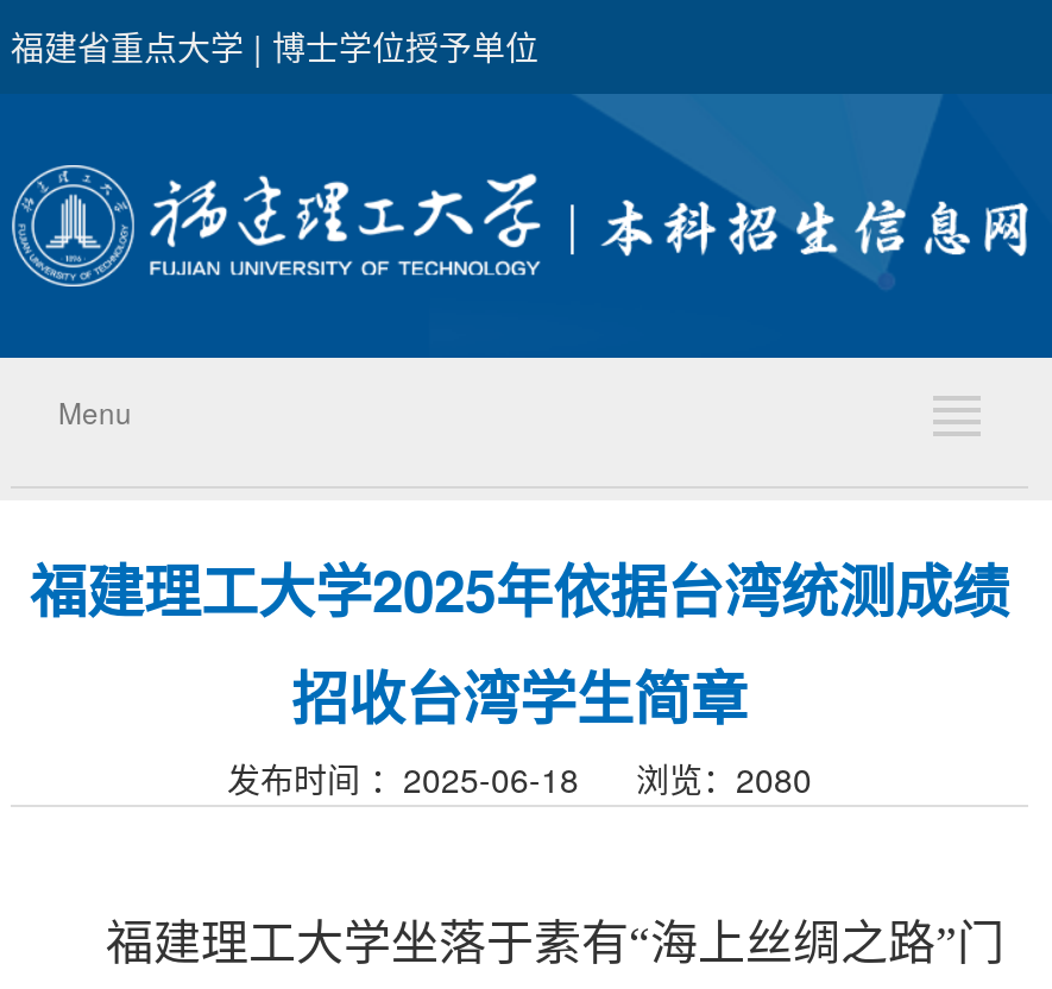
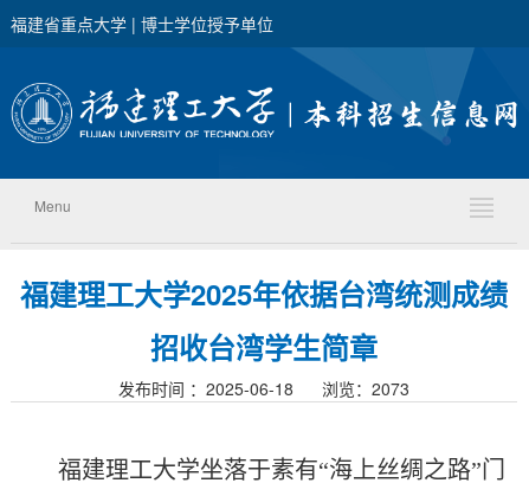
- 发布时间 ：2025-06-18 浏览：2080
+ 发布时间 ：2025-06-18 浏览：2073
